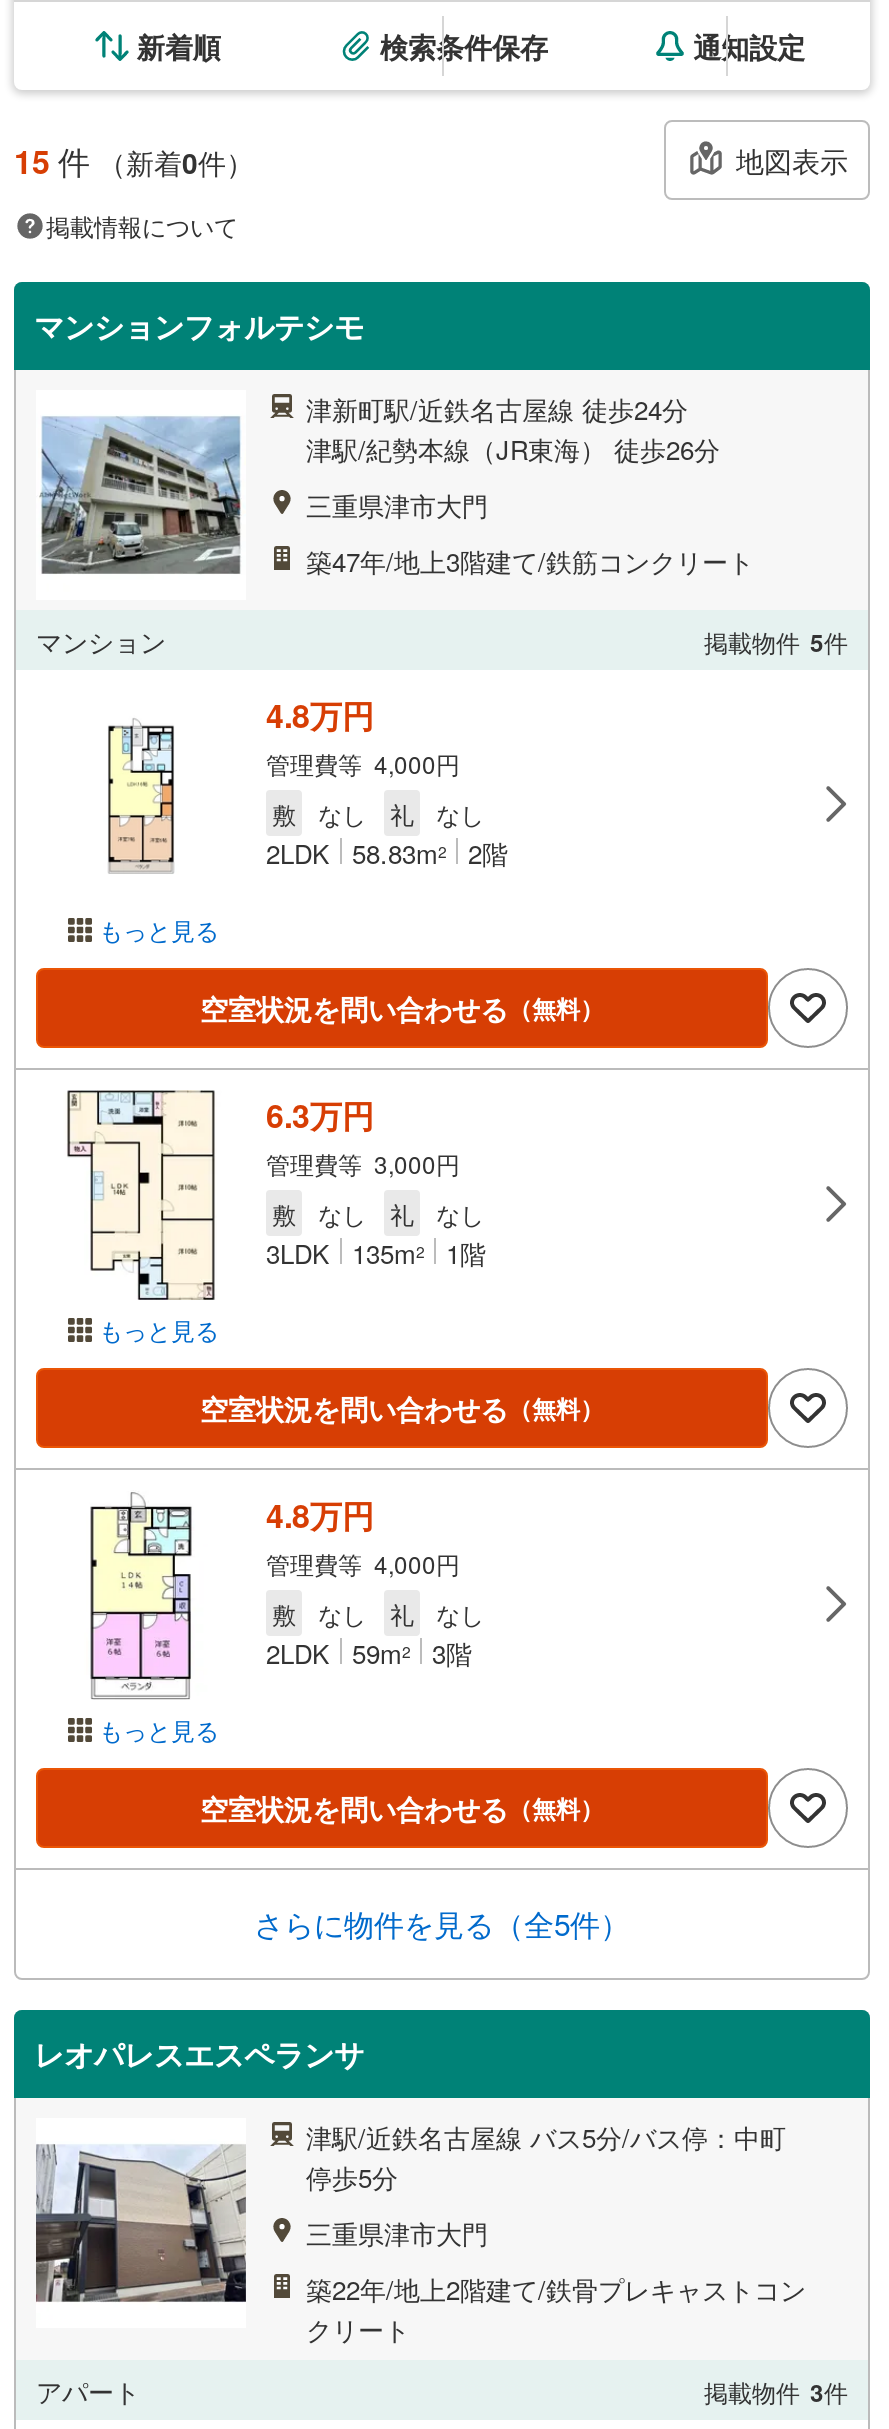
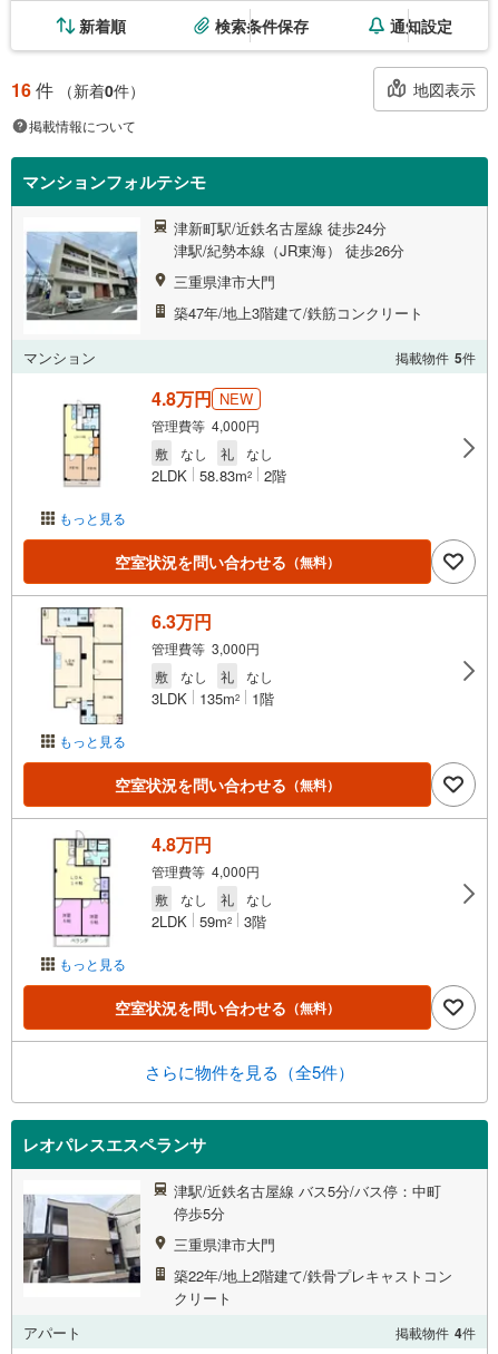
- 15件 （新着0件）
+ 16件 （新着0件）

- 4.8万円
+ 4.8万円 NEW

- 掲載物件 3件
+ 掲載物件 4件
